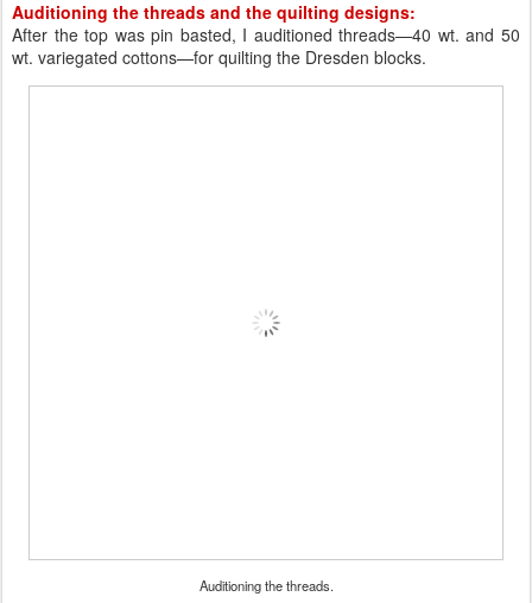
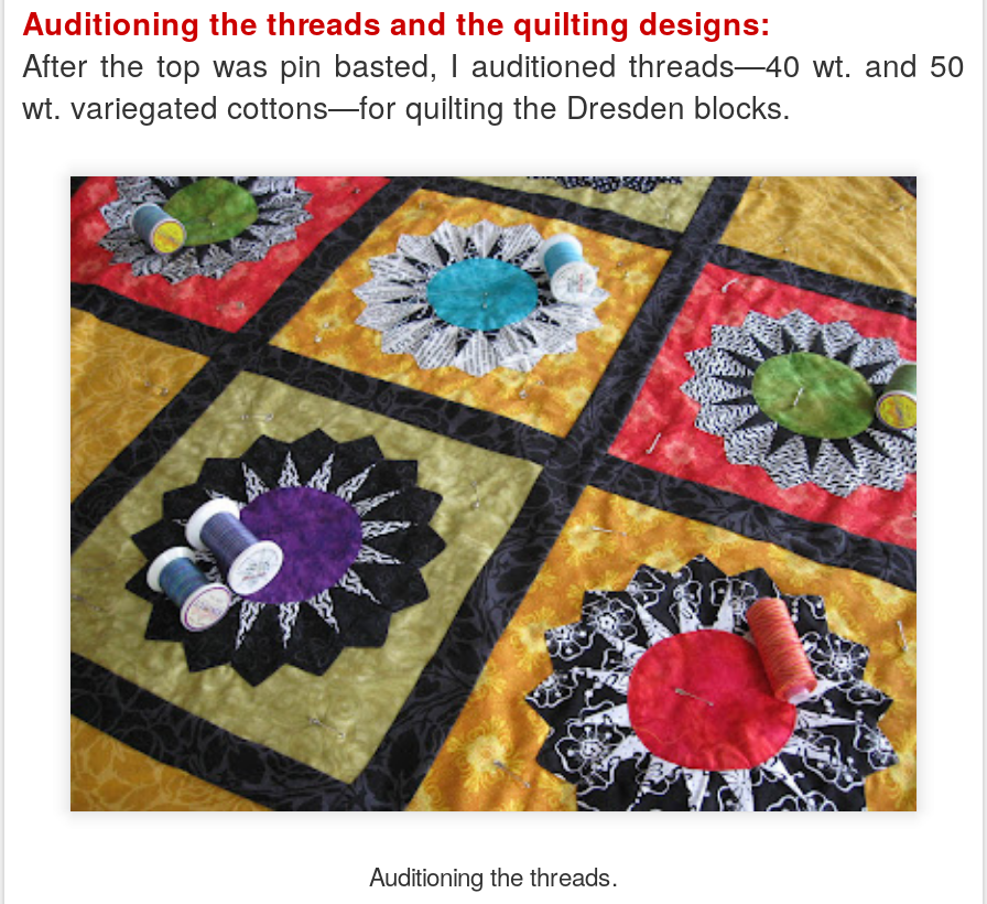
+ [image]
